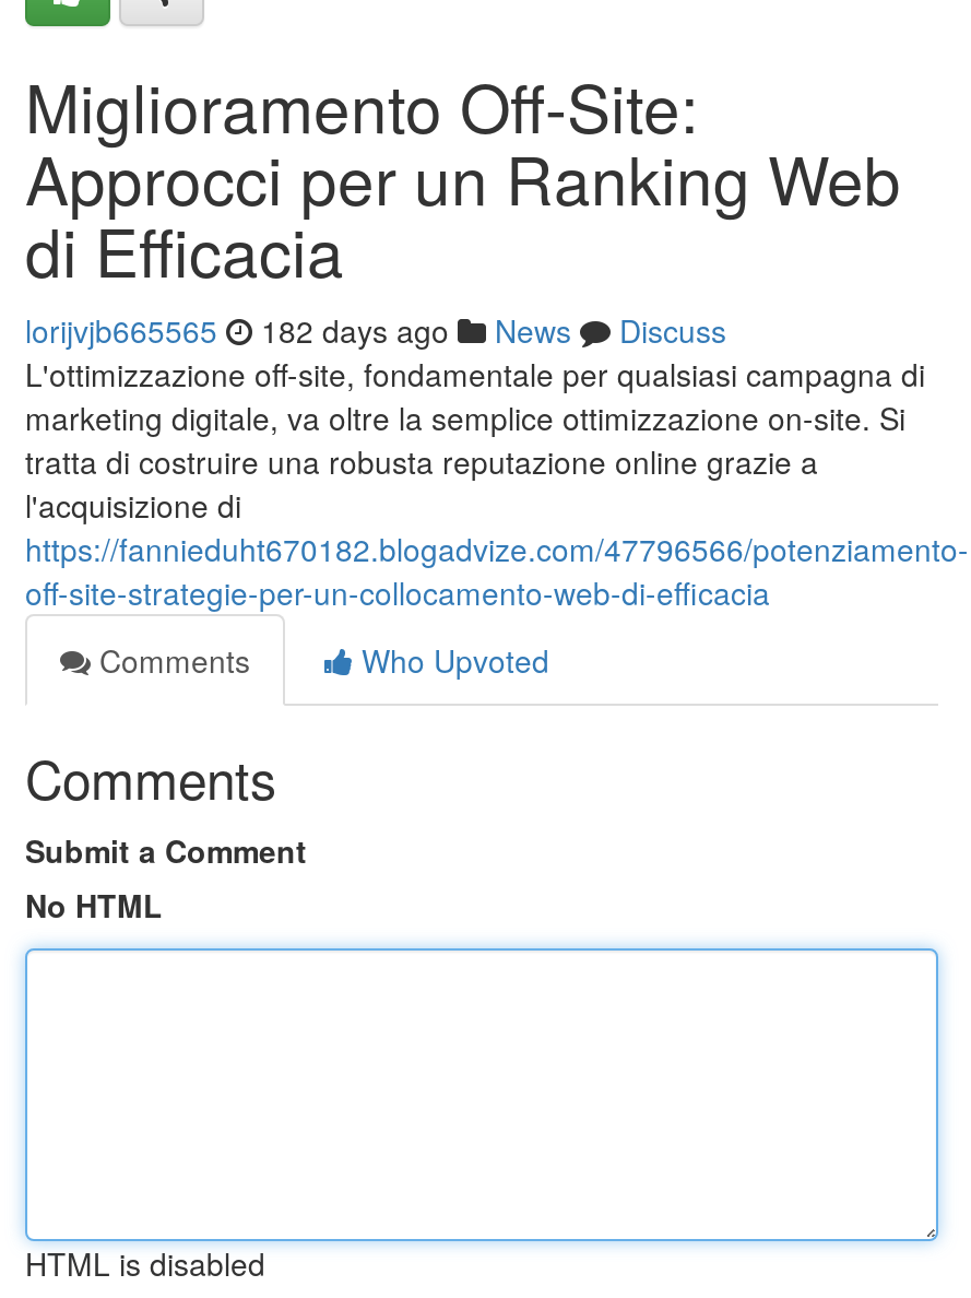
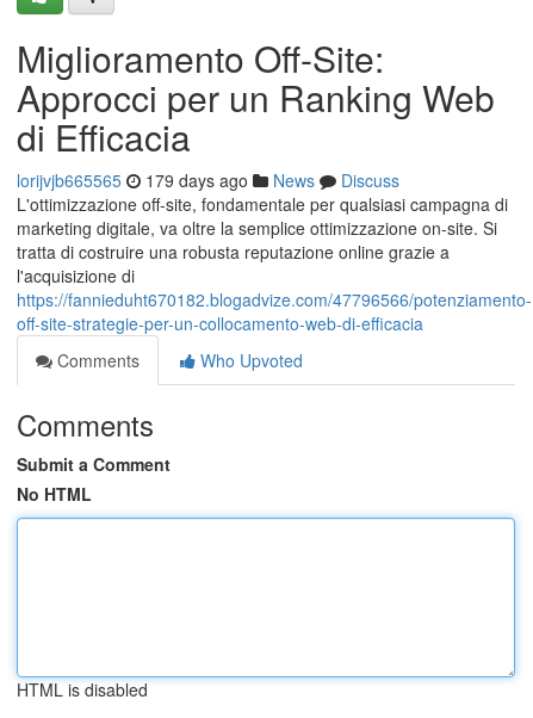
- lorijvjb665565 182 days ago News Discuss
+ lorijvjb665565 179 days ago News Discuss
